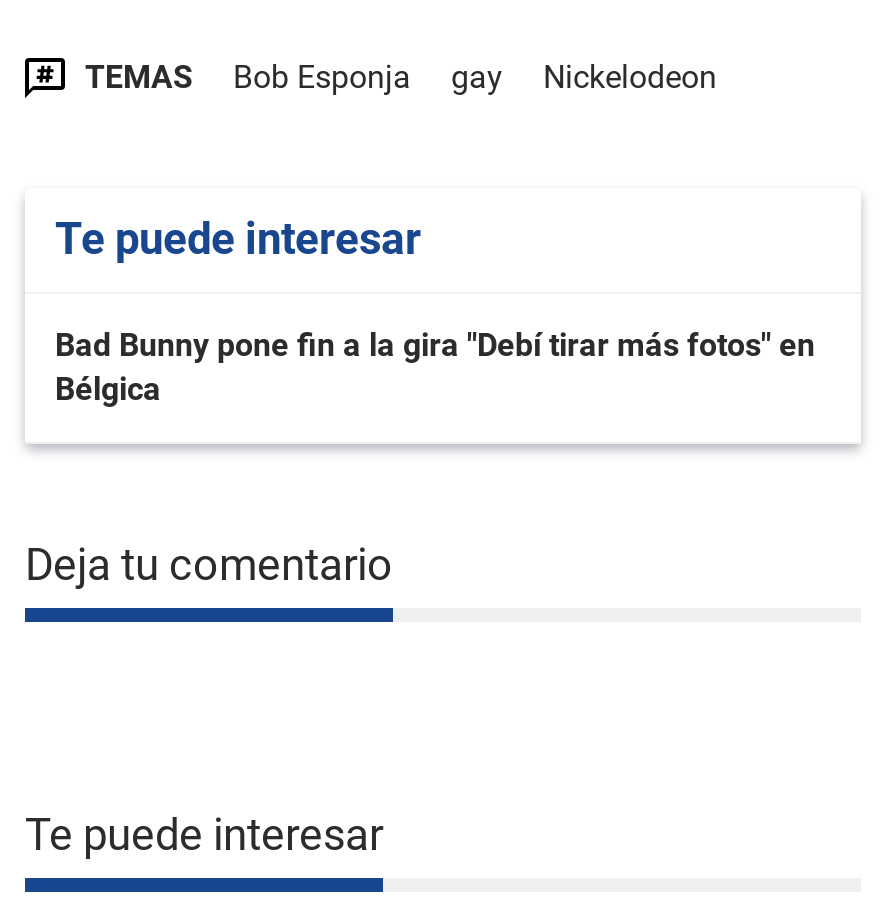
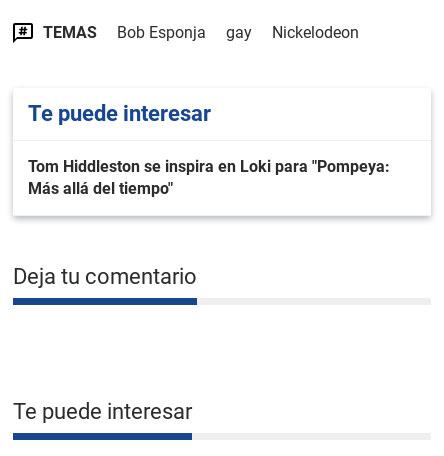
- Bad Bunny pone fin a la gira "Debí tirar más fotos" en
- Bélgica
+ Tom Hiddleston se inspira en Loki para "Pompeya:
+ Más allá del tiempo"
